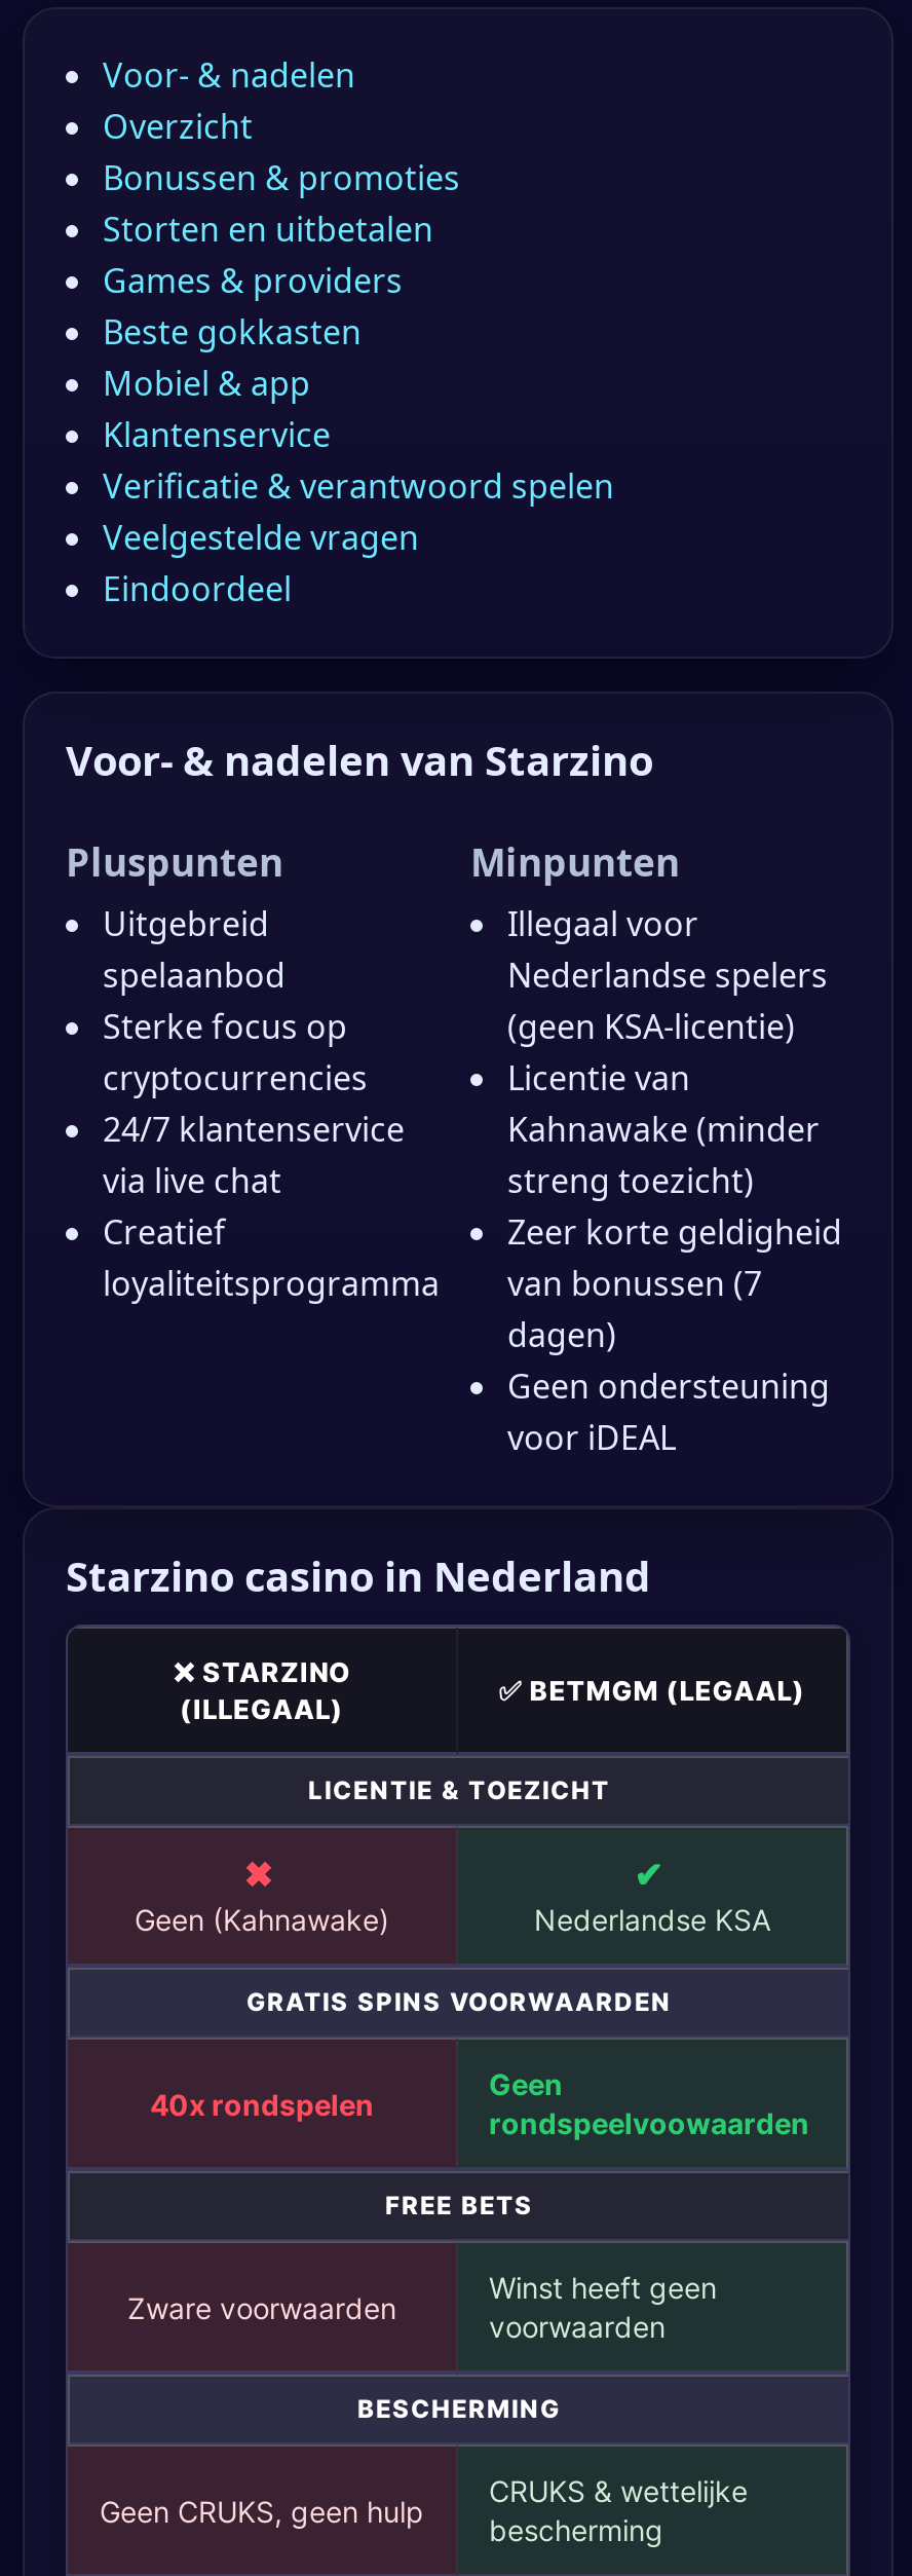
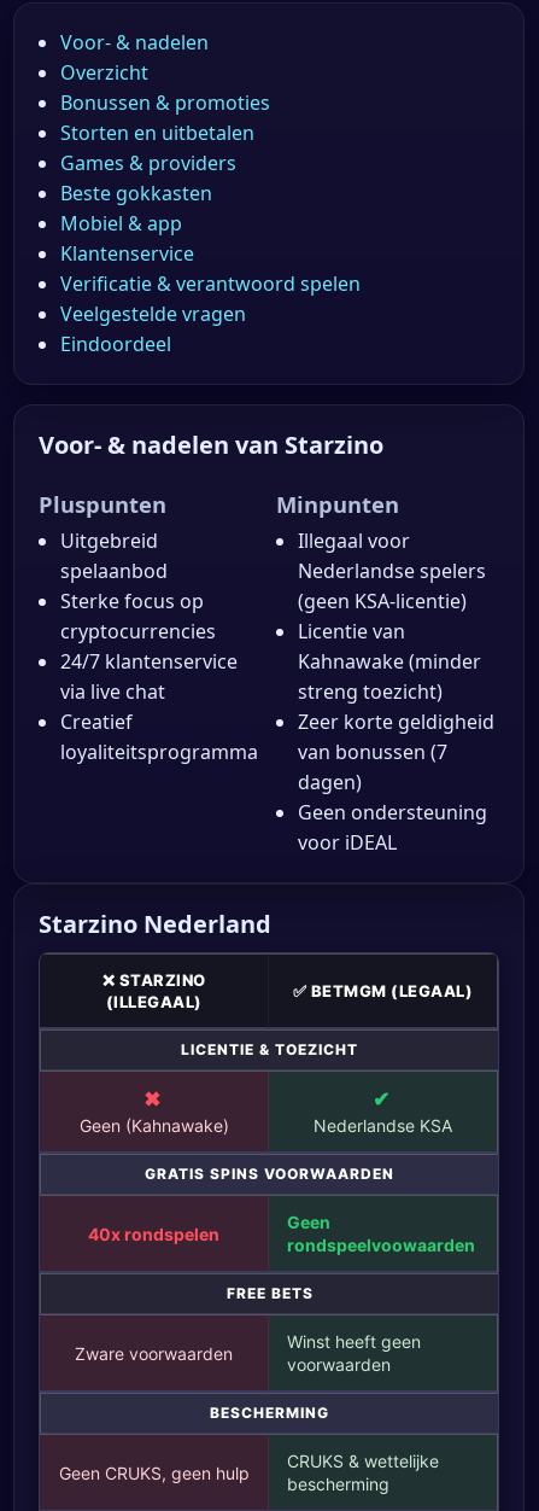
- Starzino casino in Nederland
+ Starzino Nederland
